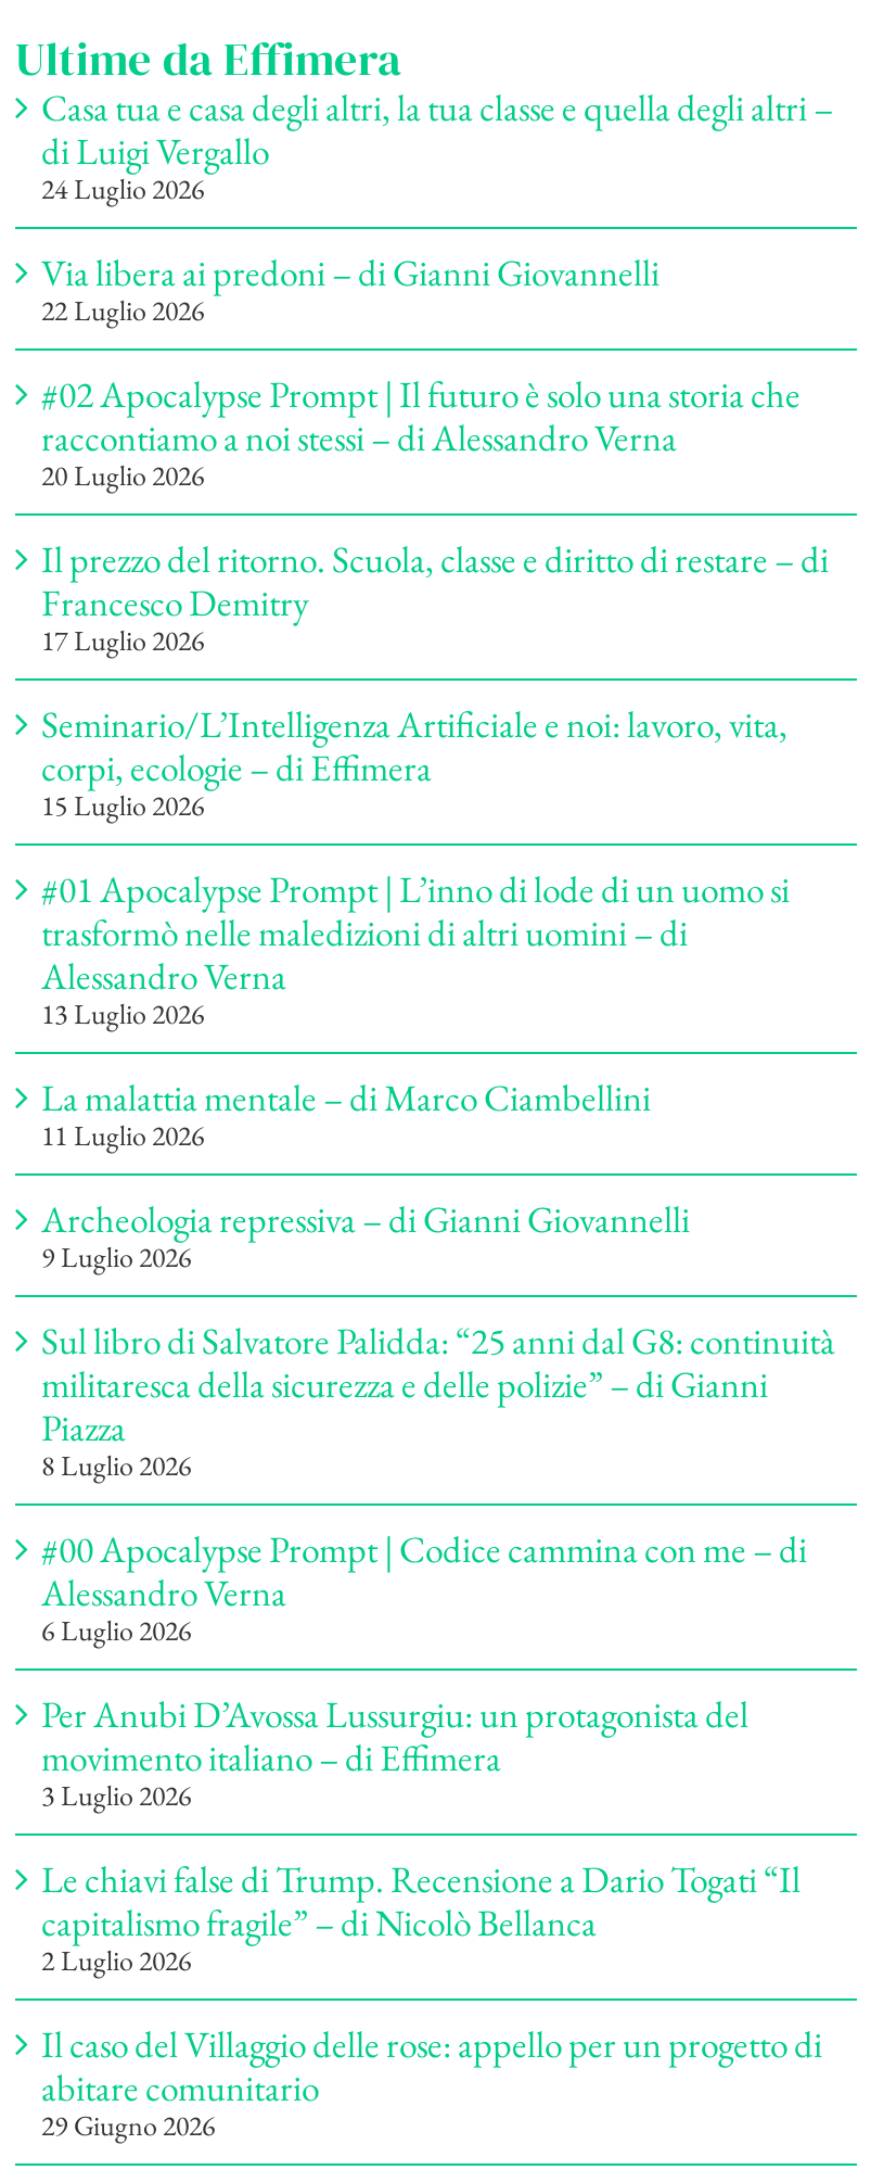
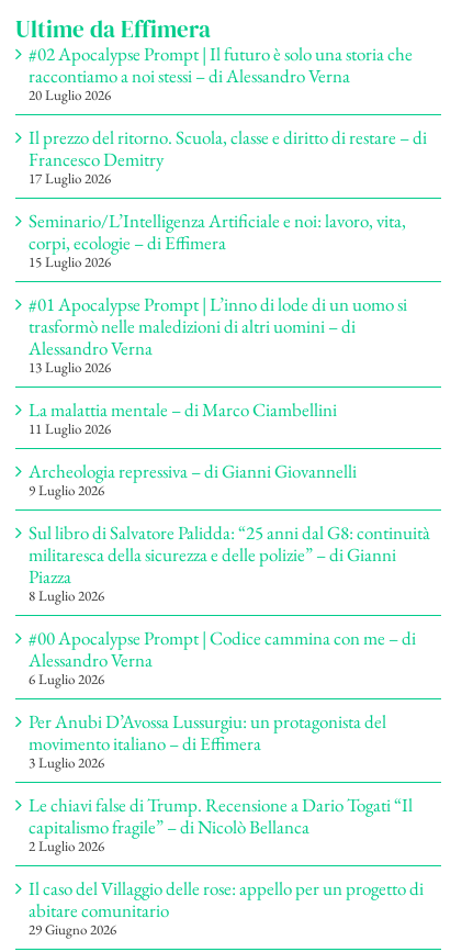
- Casa tua e casa degli altri, la tua classe e quella degli altri –
- di Luigi Vergallo
- 24 Luglio 2026
- Via libera ai predoni – di Gianni Giovannelli
- 22 Luglio 2026
